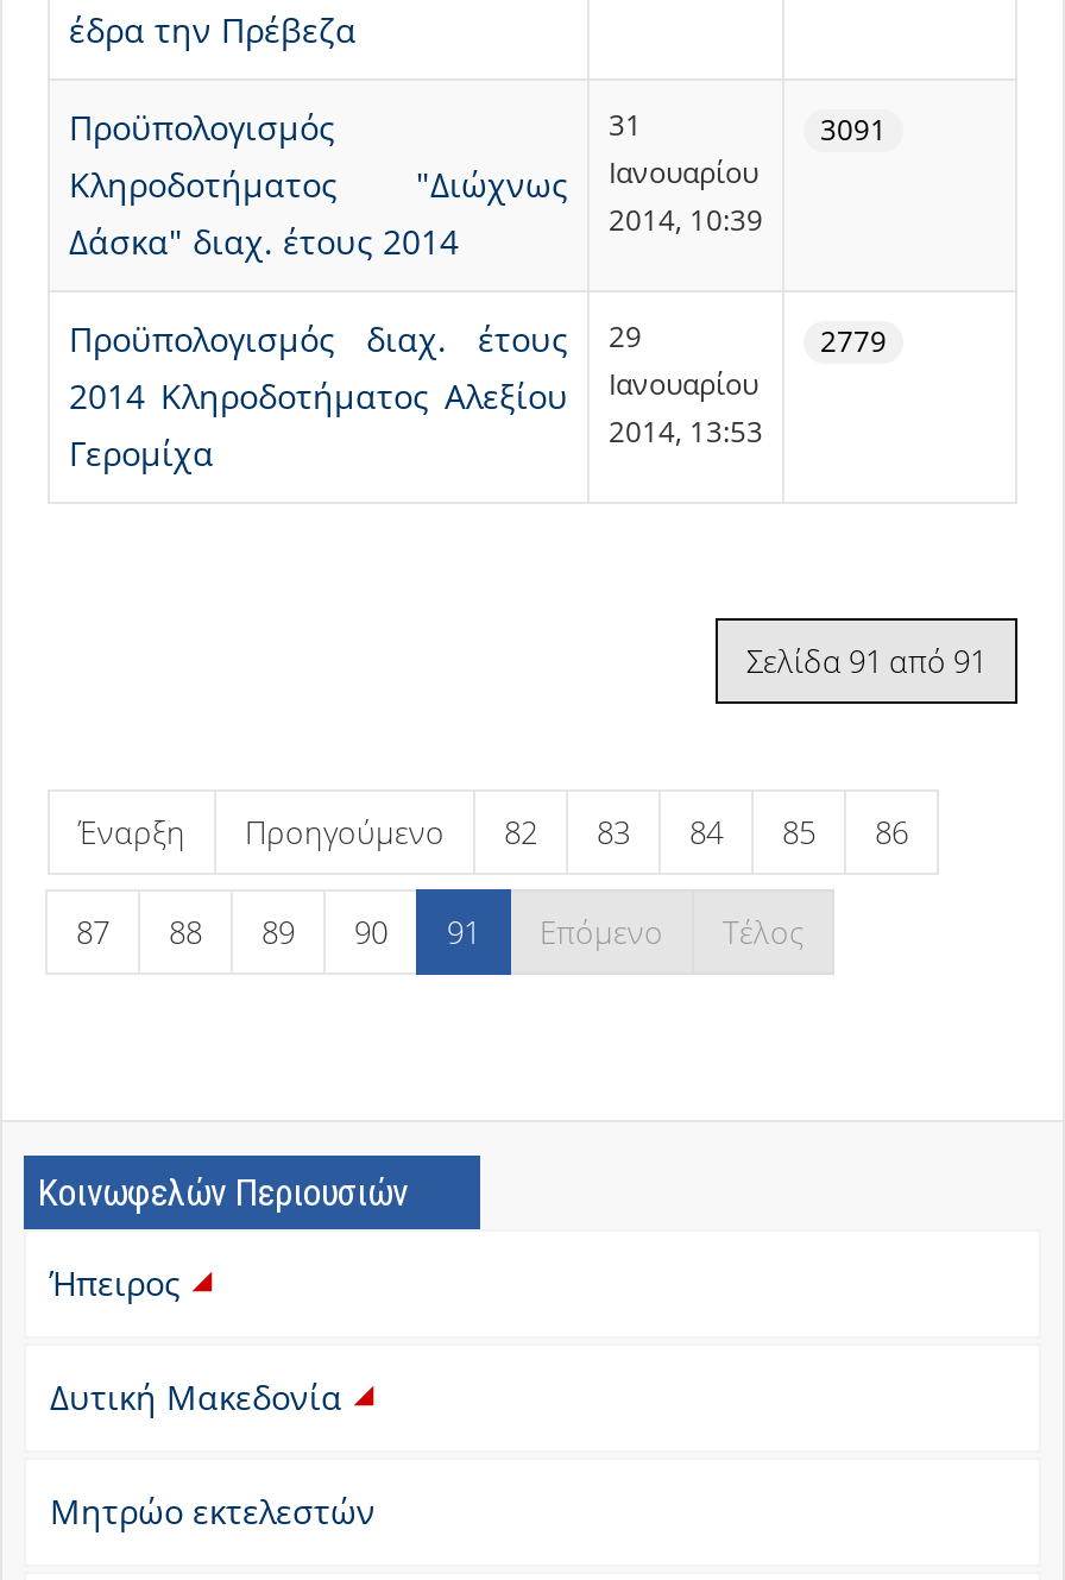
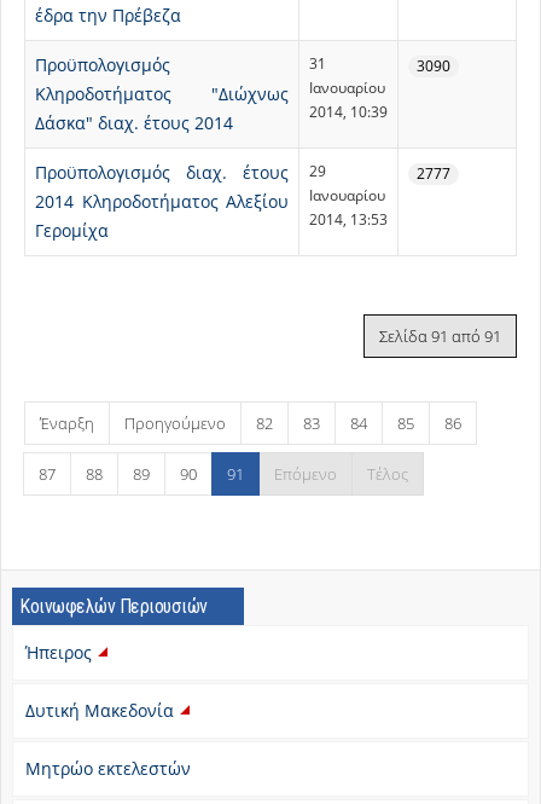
- 3091
+ 3090

- 2779
+ 2777
